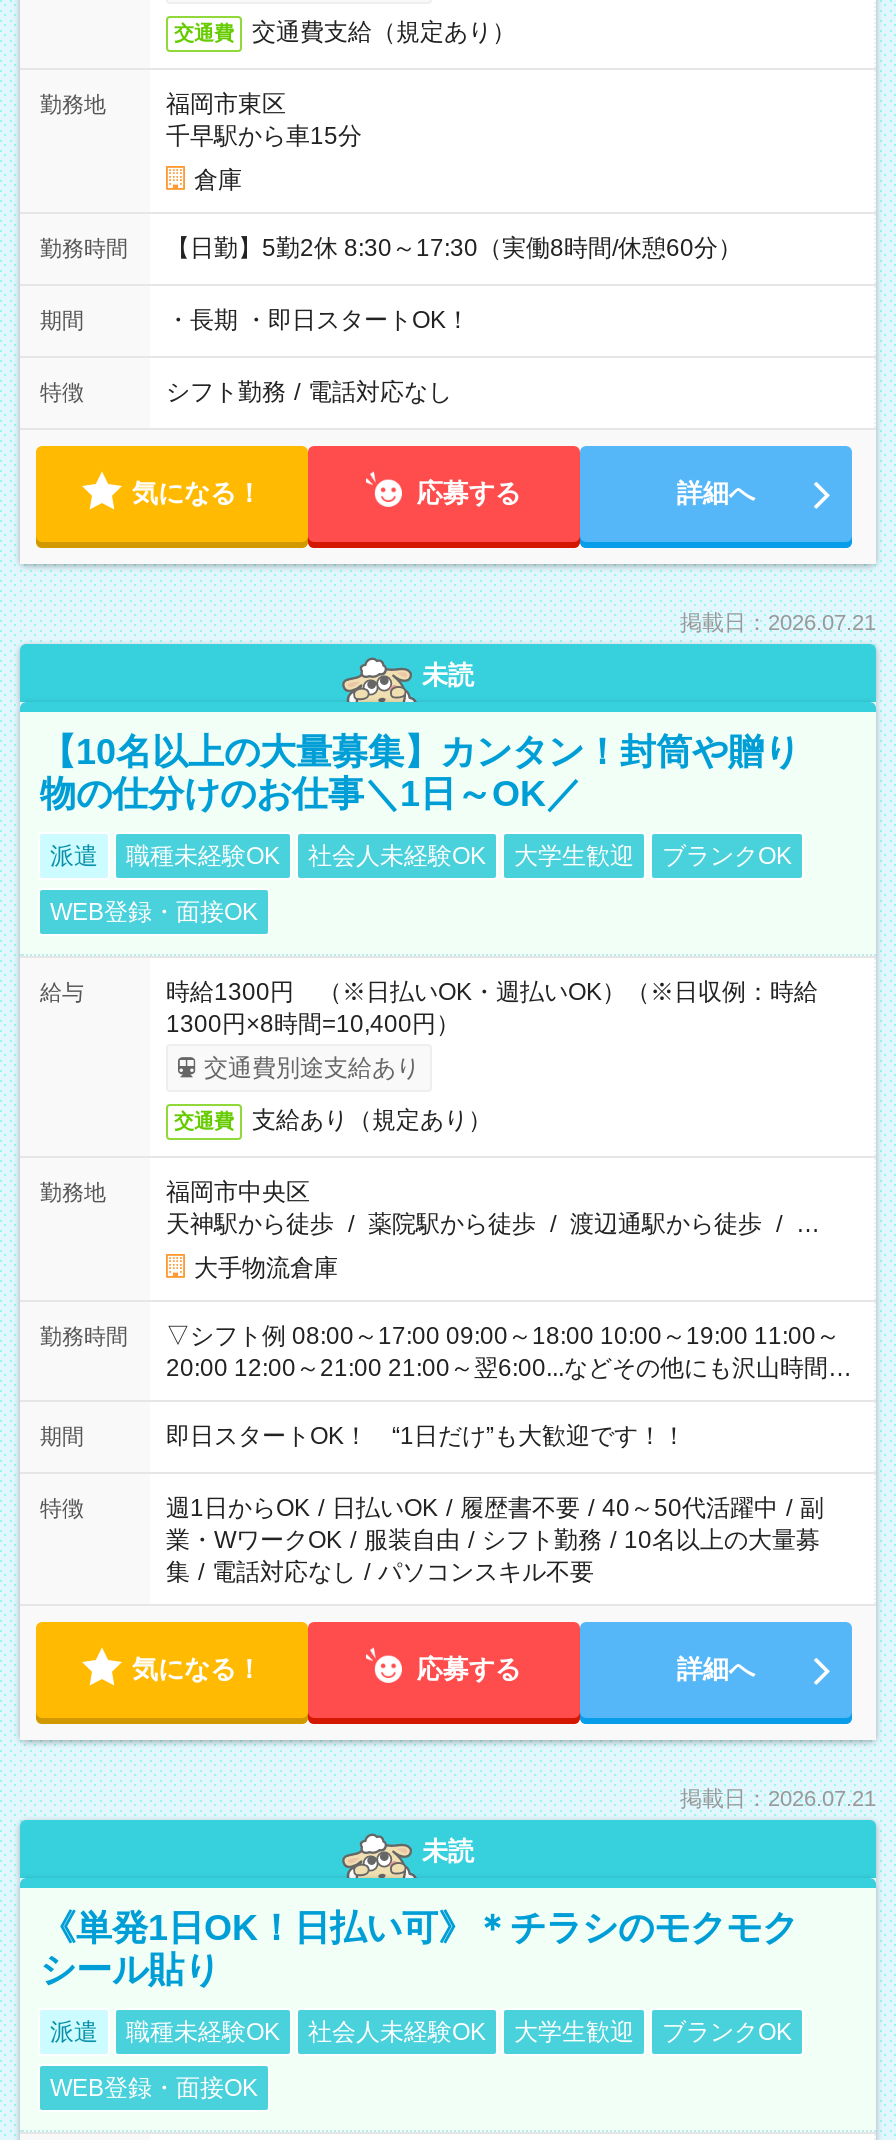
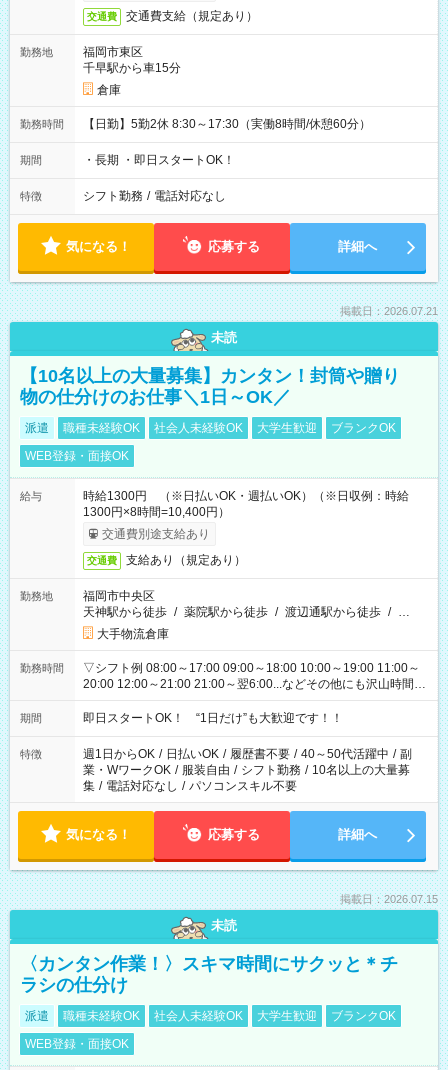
- 掲載日：2026.07.21
+ 掲載日：2026.07.15

- 《単発1日OK！日払い可》＊チラシのモクモク
- シール貼り
+ 〈カンタン作業！〉スキマ時間にサクッと＊チ
+ ラシの仕分け
